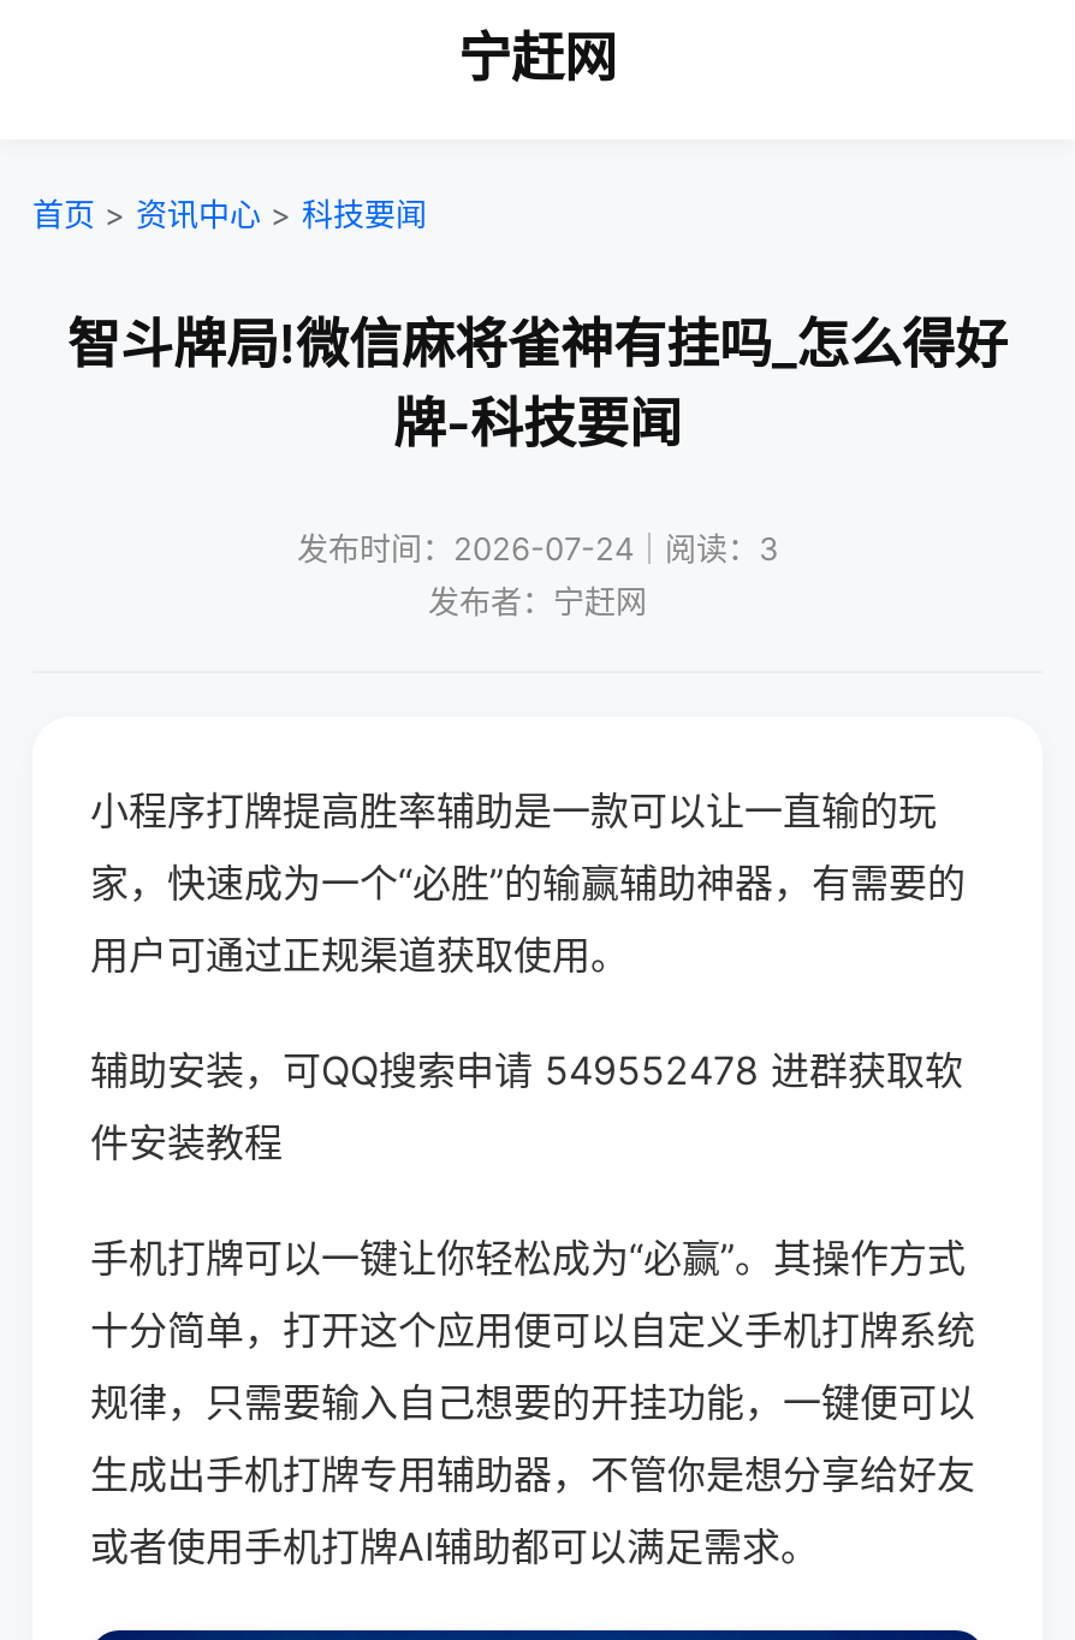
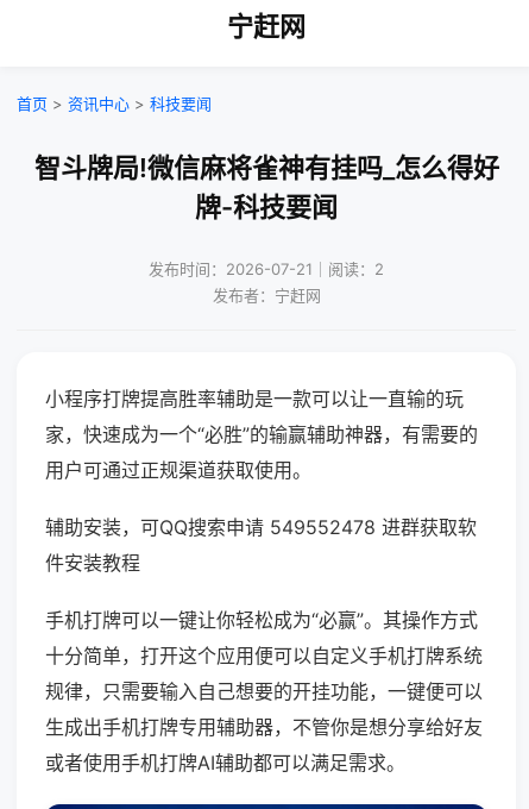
- 发布时间：2026-07-24｜阅读：3
+ 发布时间：2026-07-21｜阅读：2
